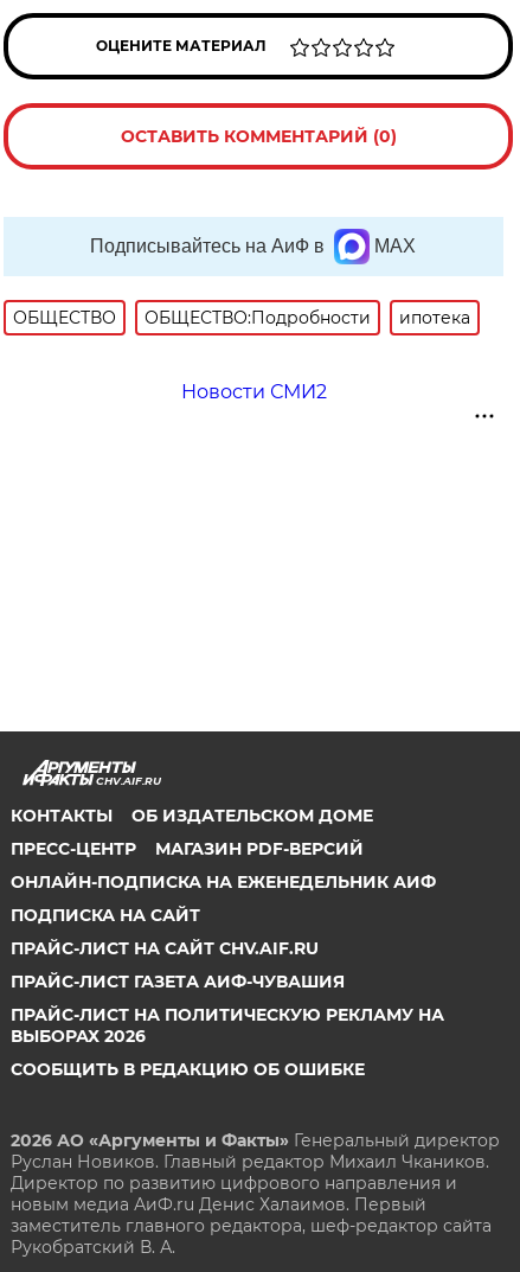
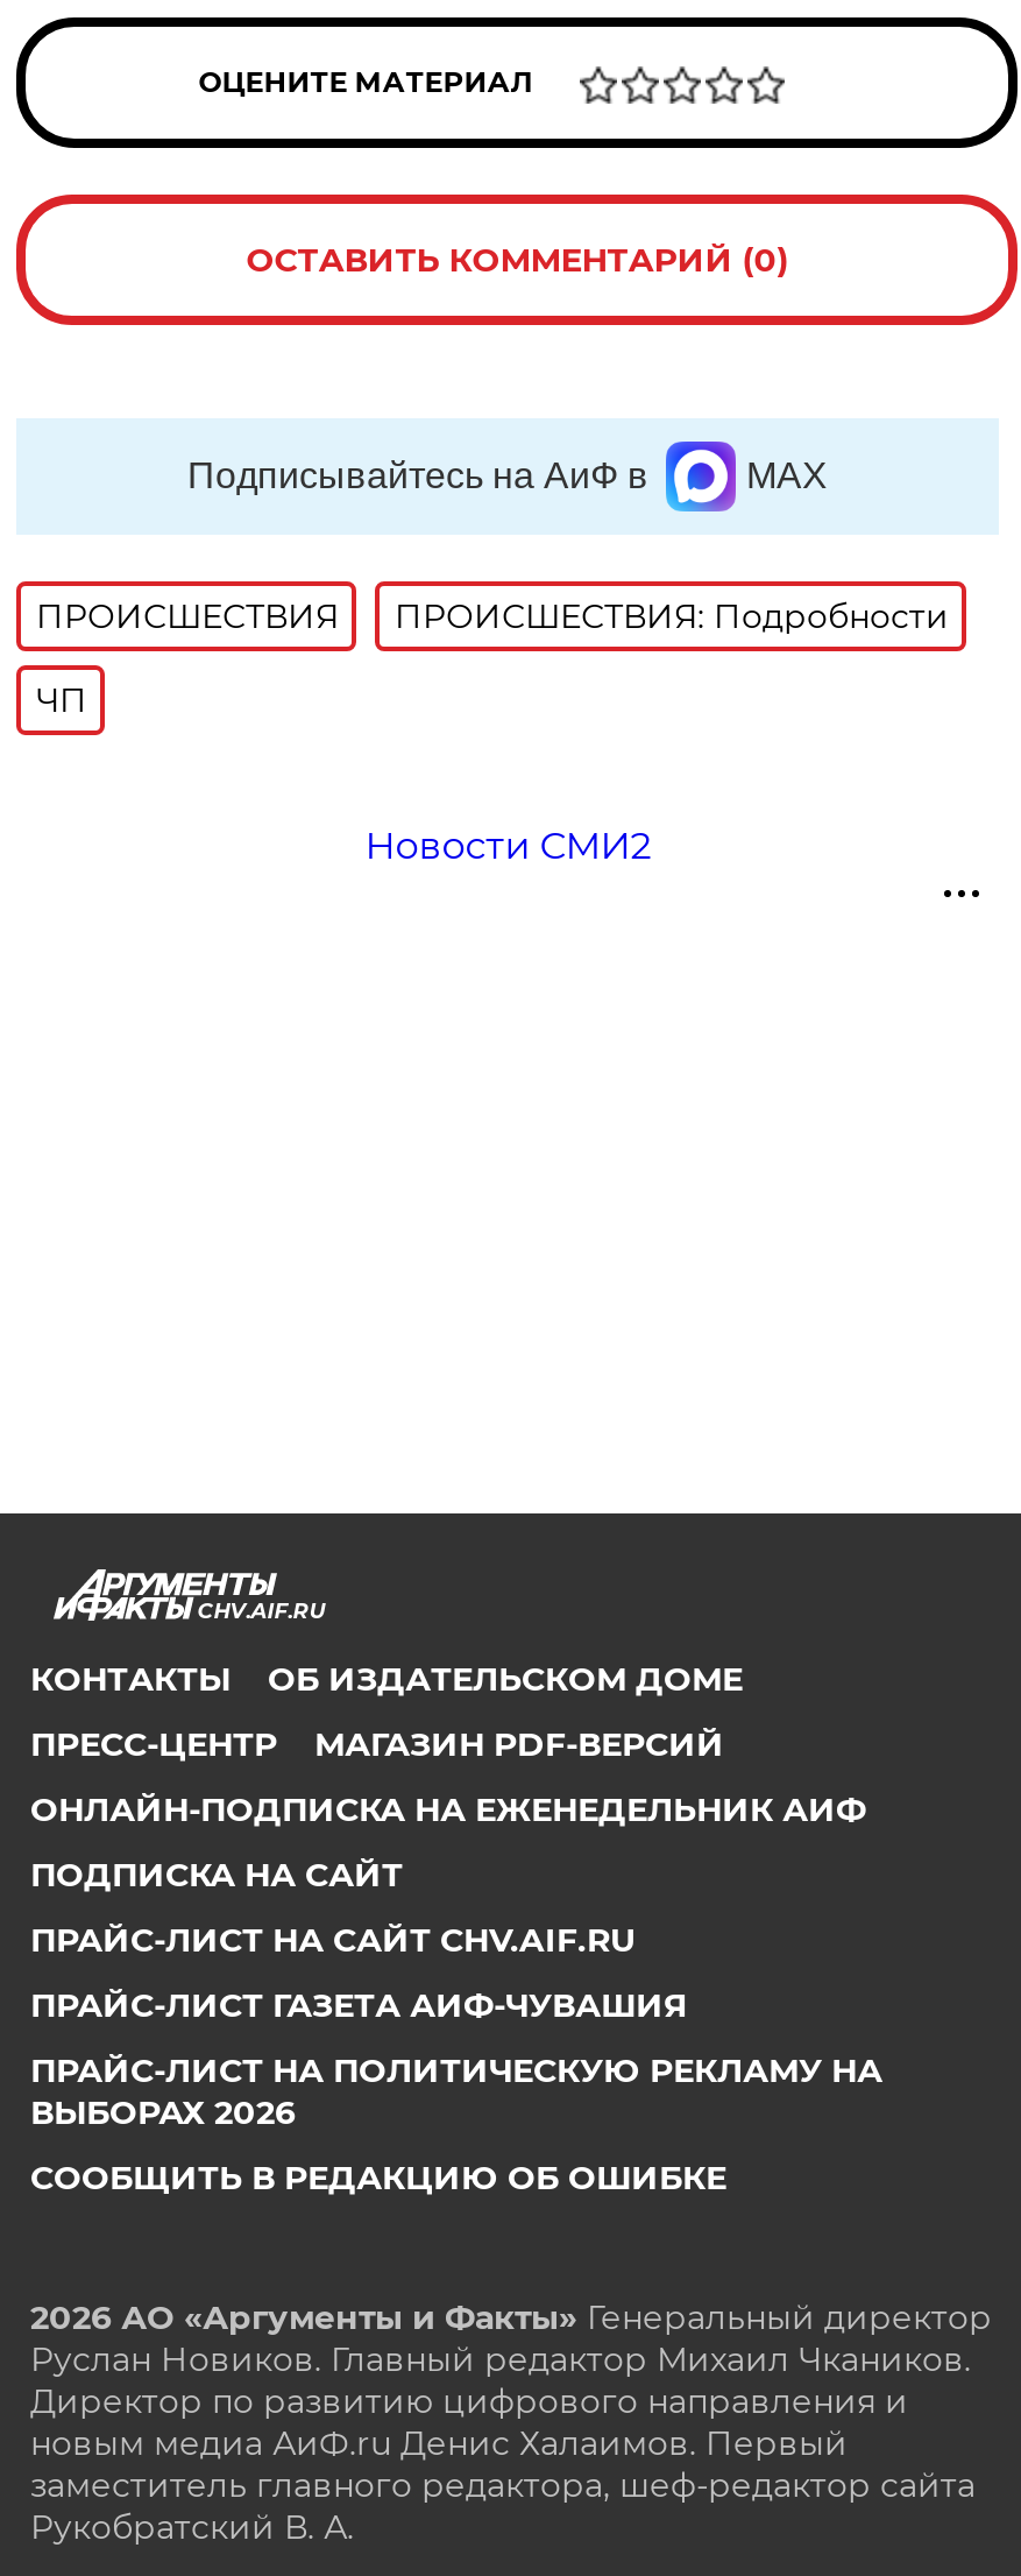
- ОБЩЕСТВО
- ОБЩЕСТВО:Подробности
- ипотека
+ ПРОИСШЕСТВИЯ
+ ПРОИСШЕСТВИЯ: Подробности
+ ЧП
